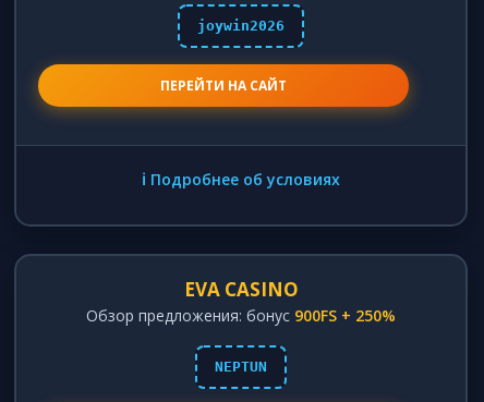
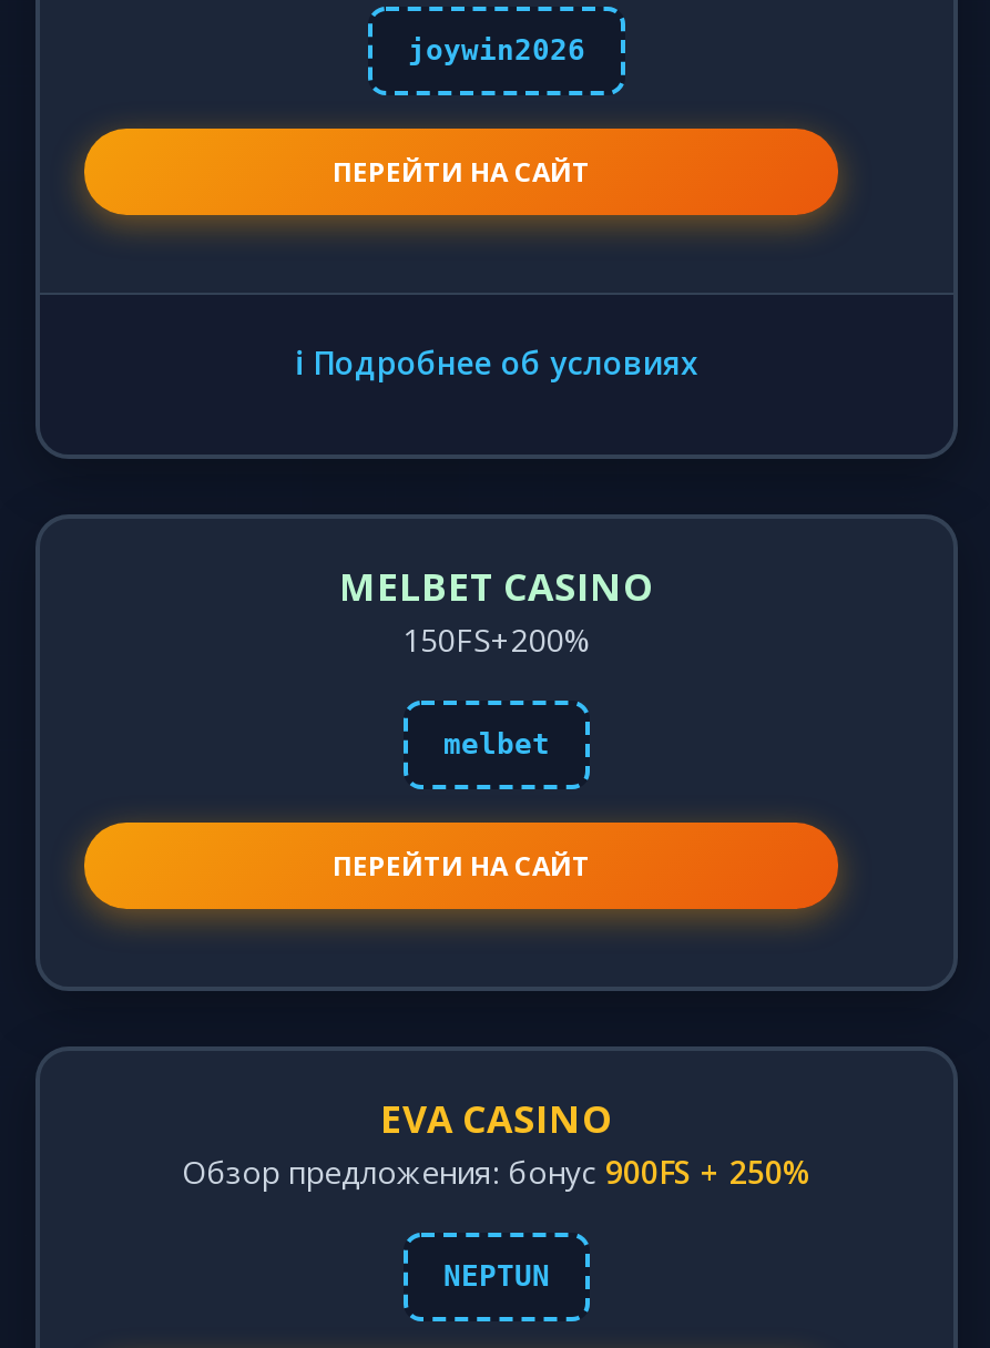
+ MELBET CASINO
+ 150FS+200%
+ melbet
+ ПЕРЕЙТИ НА САЙТ
